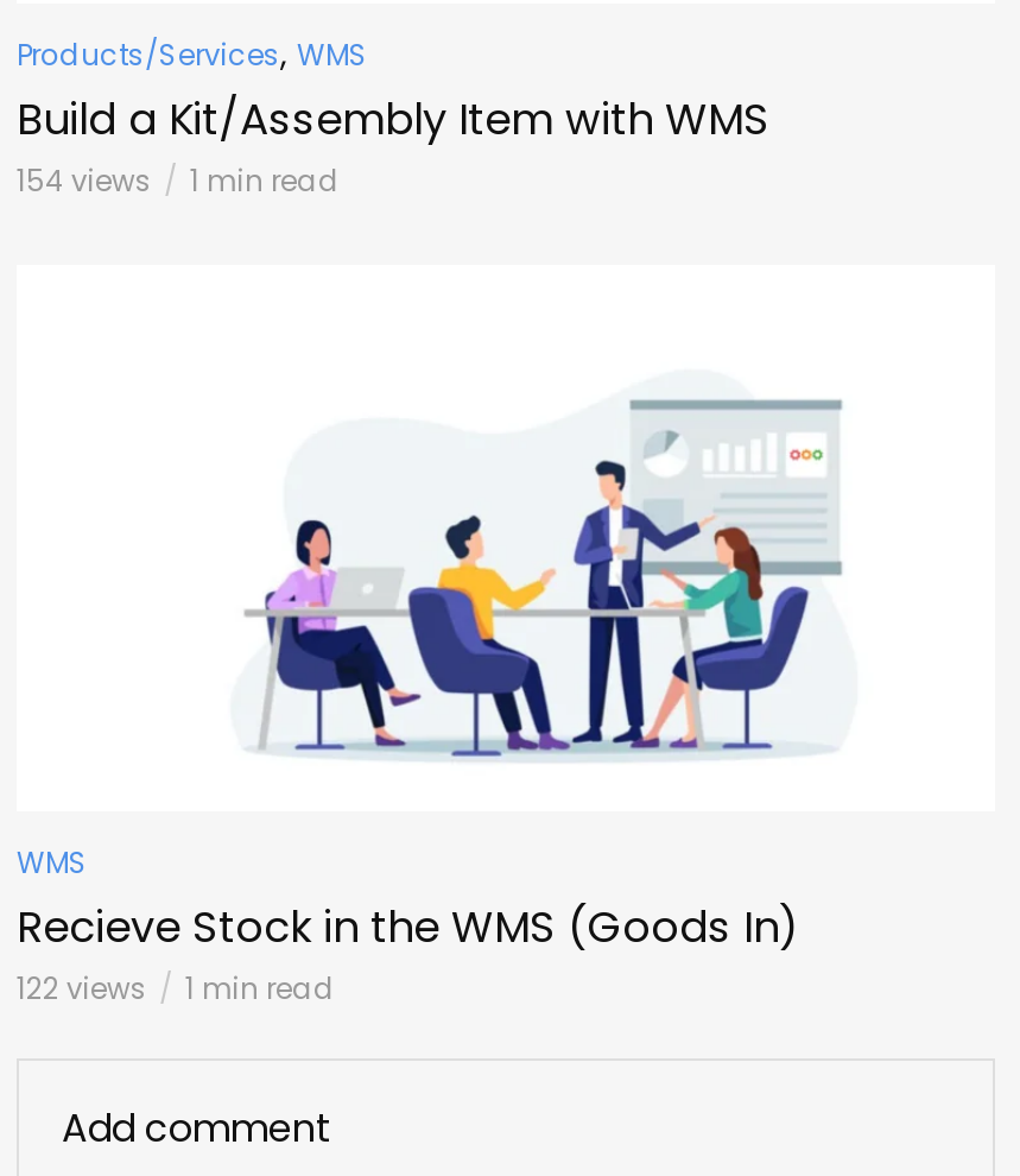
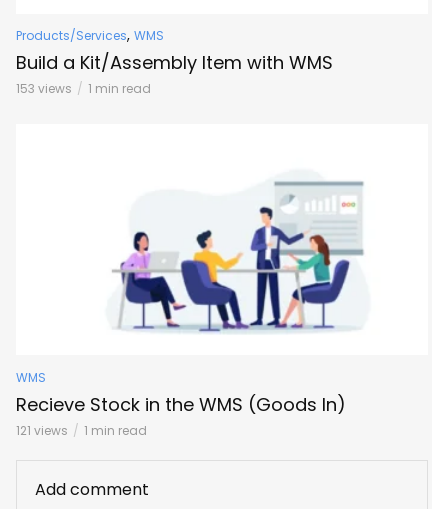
- 154 views 1 min read
+ 153 views 1 min read

- 122 views 1 min read
+ 121 views 1 min read
